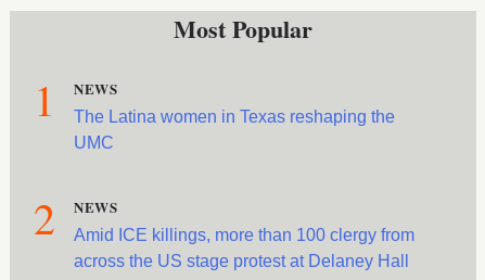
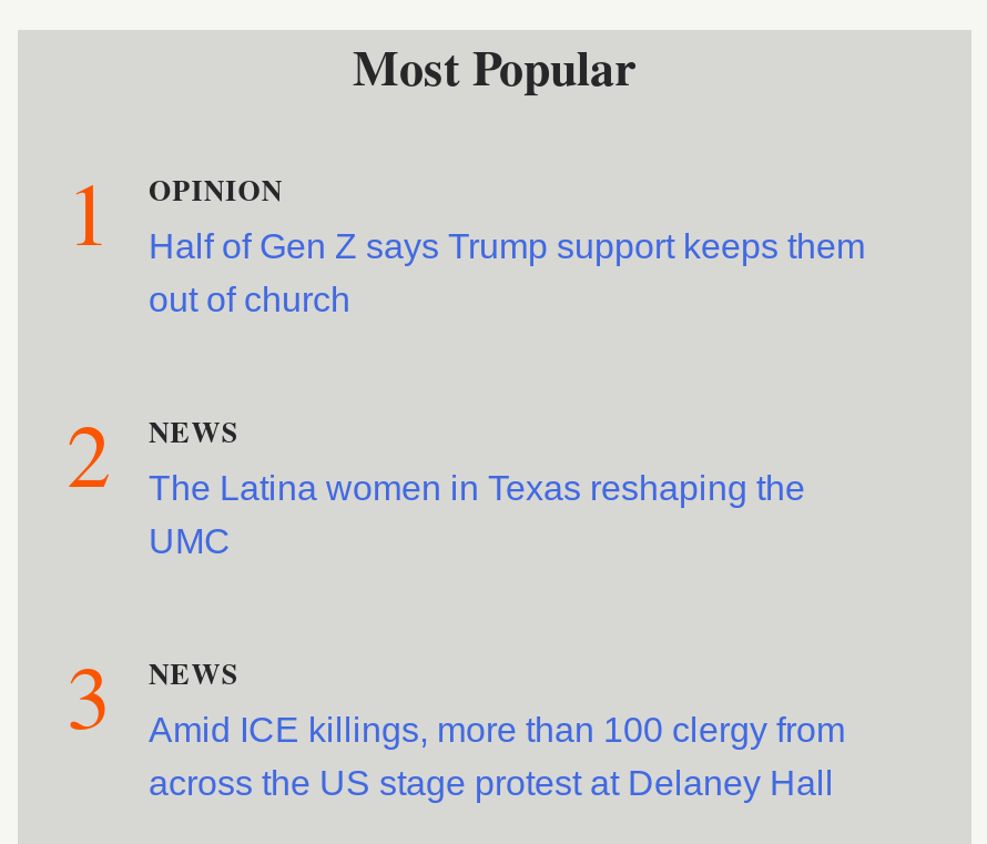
+ OPINION
+ Half of Gen Z says Trump support keeps them
+ out of church
+ 2

- 2 NEWS Amid ICE killings, more than 100 clergy from
+ 3 NEWS Amid ICE killings, more than 100 clergy from
